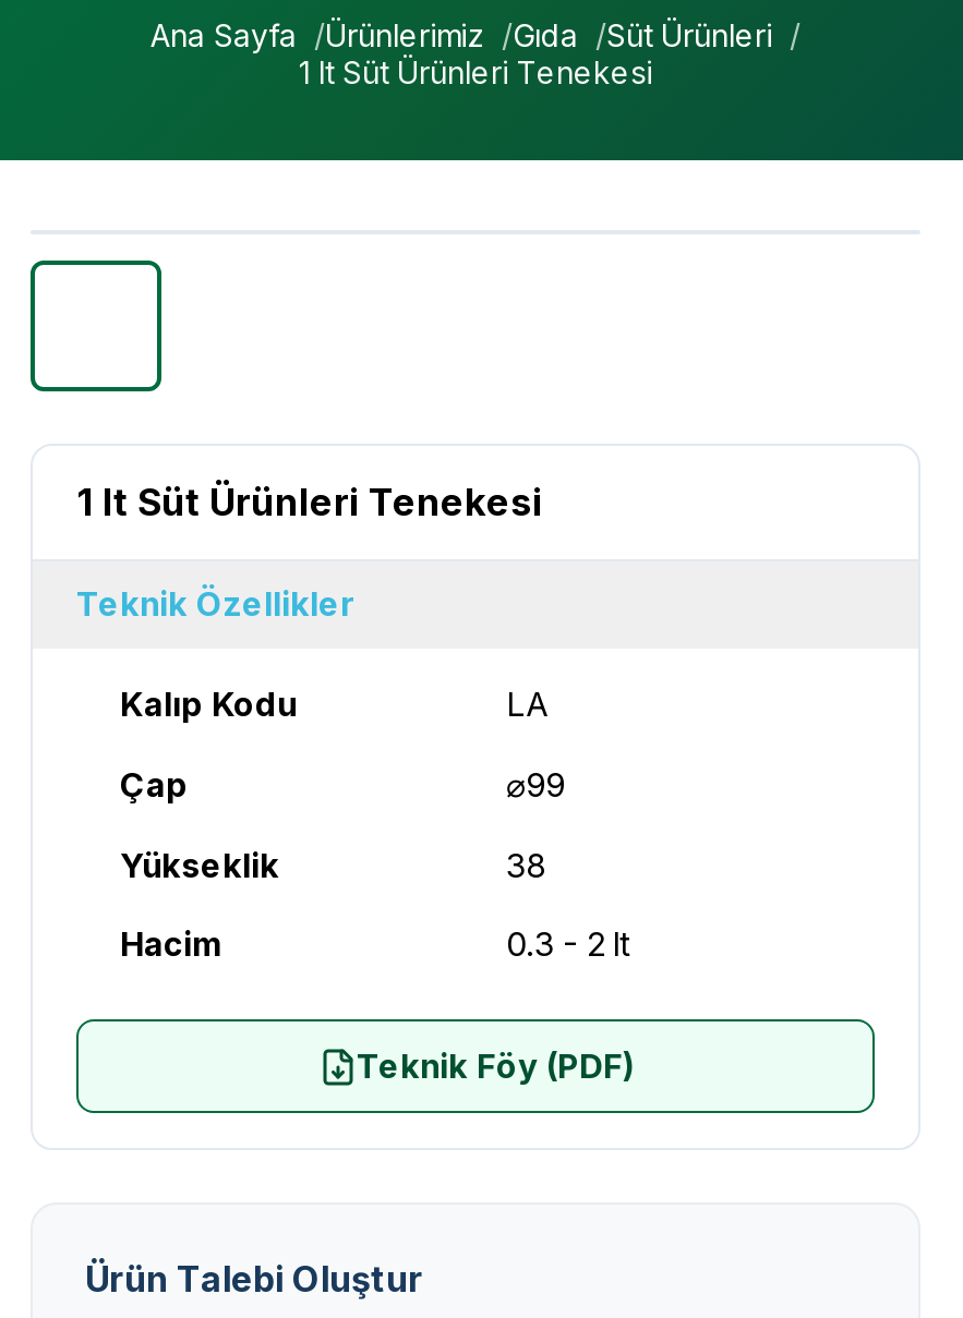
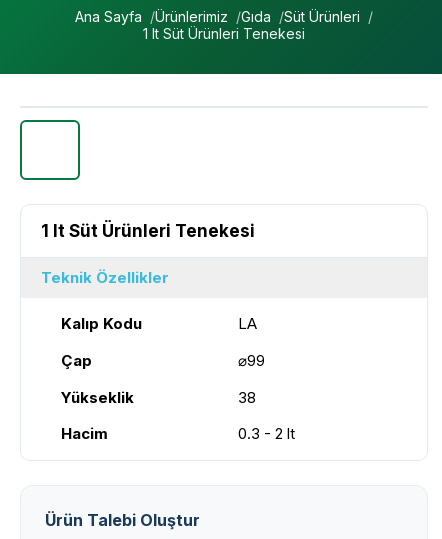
- Teknik Föy (PDF)
